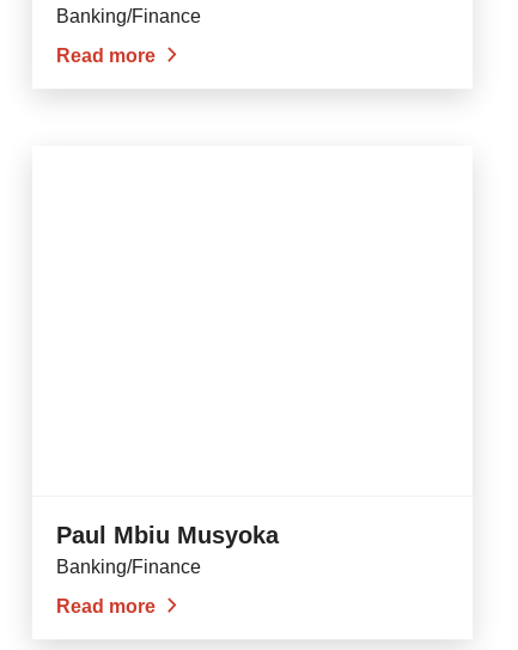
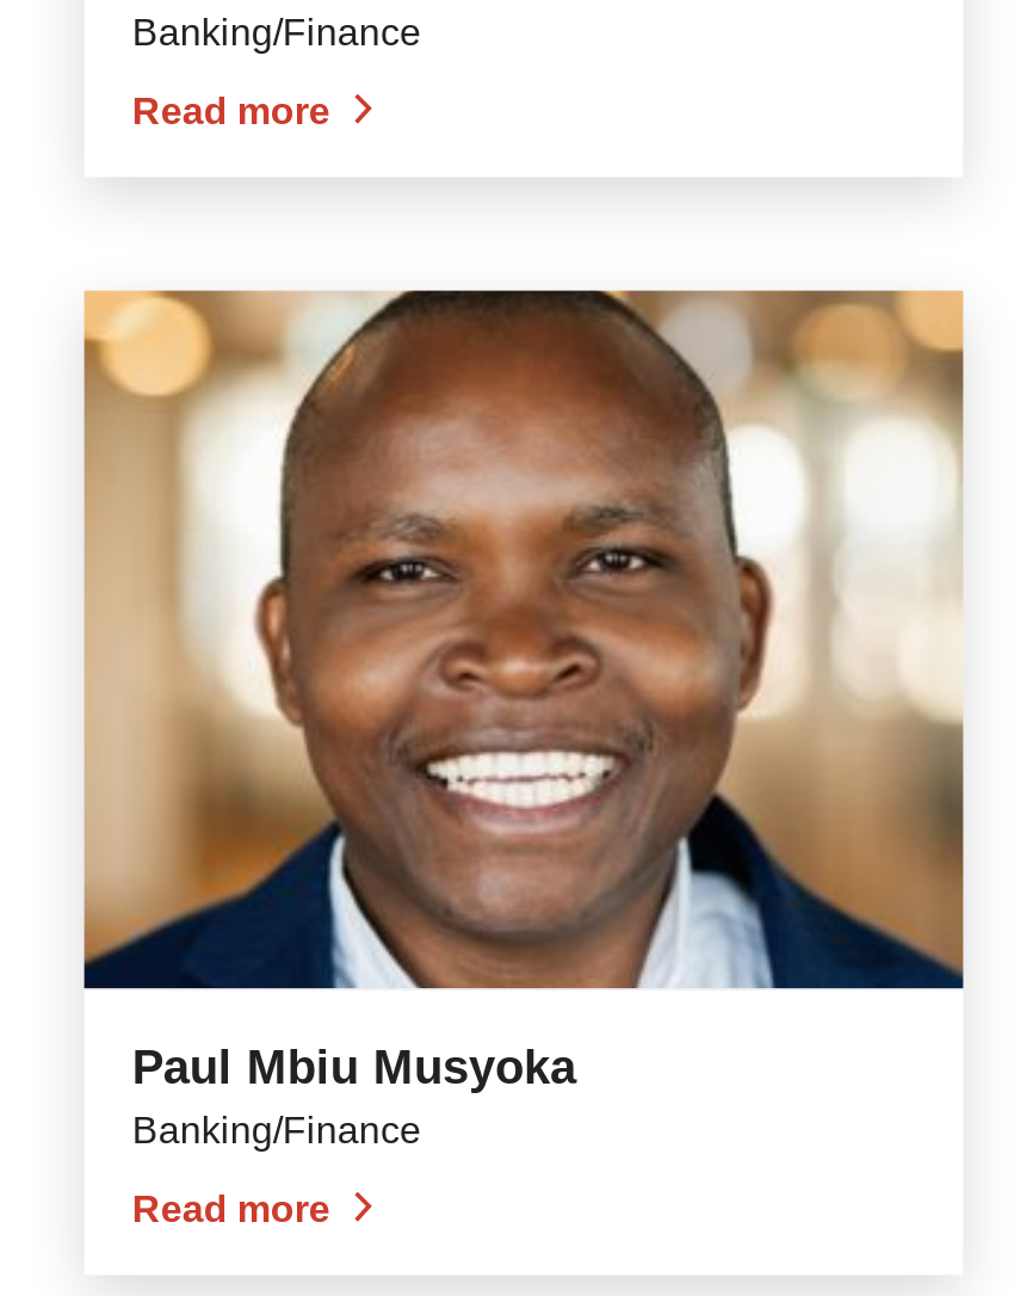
+ [image]
